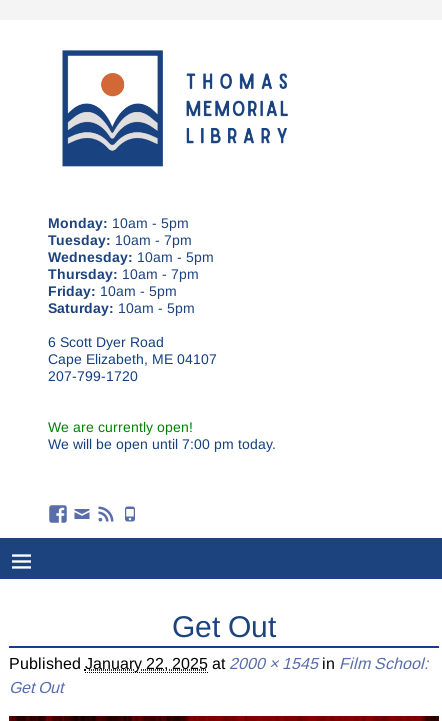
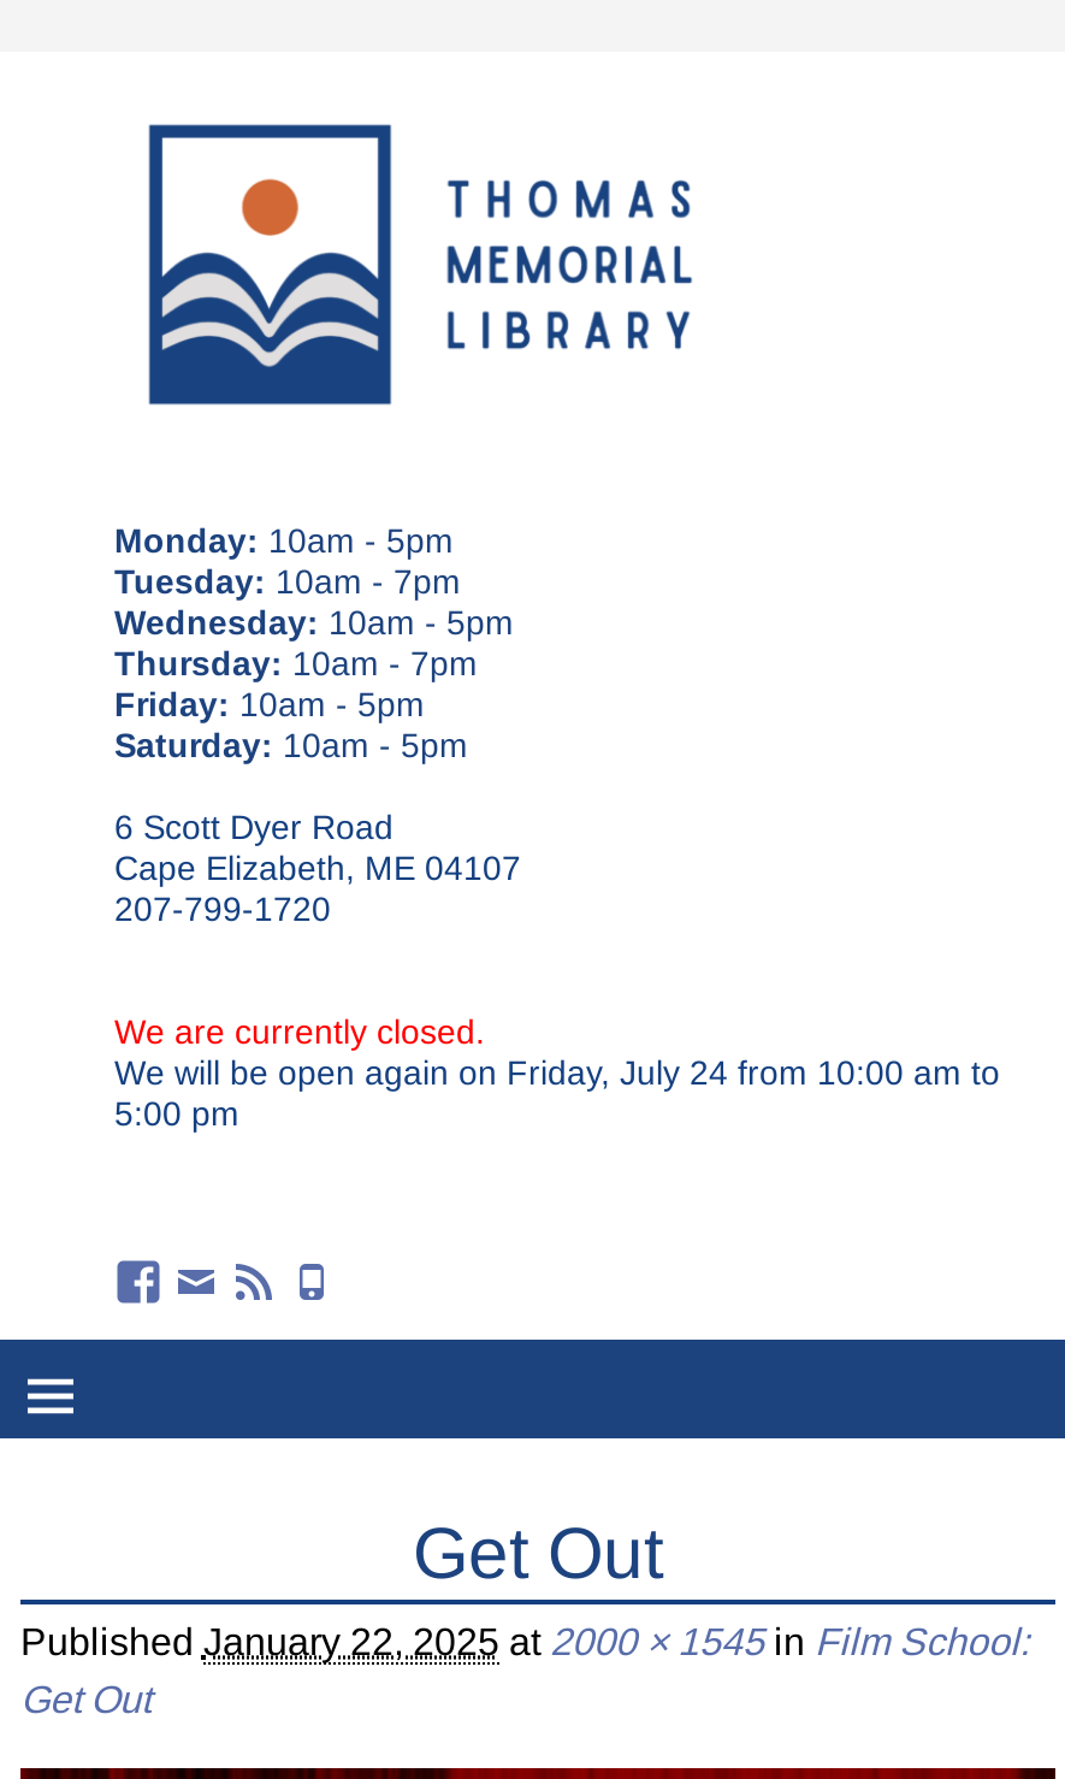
- We are currently open!
- We will be open until 7:00 pm today.
+ We are currently closed.
+ We will be open again on Friday, July 24 from 10:00 am to
+ 5:00 pm
